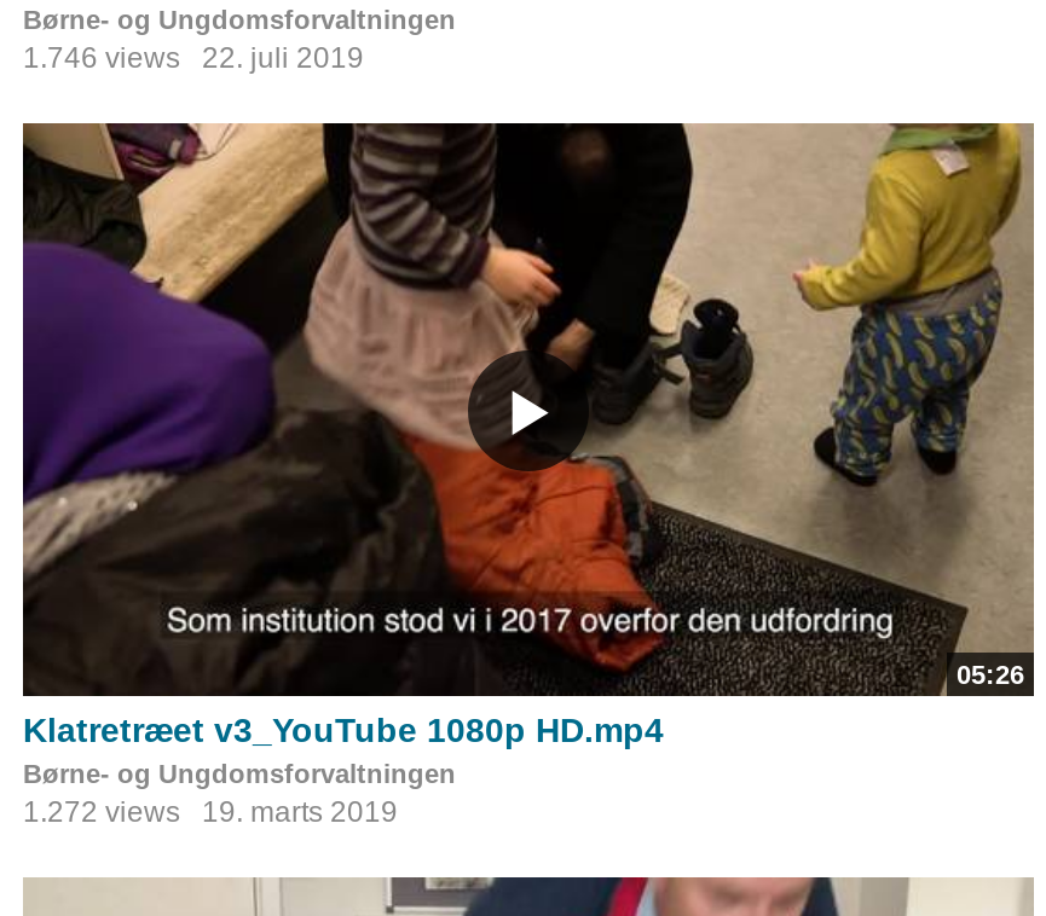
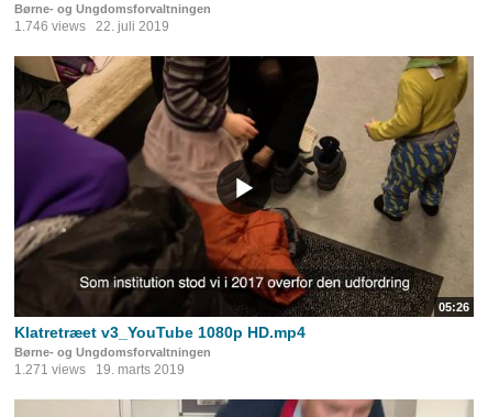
- 1.272 views 19. marts 2019
+ 1.271 views 19. marts 2019
